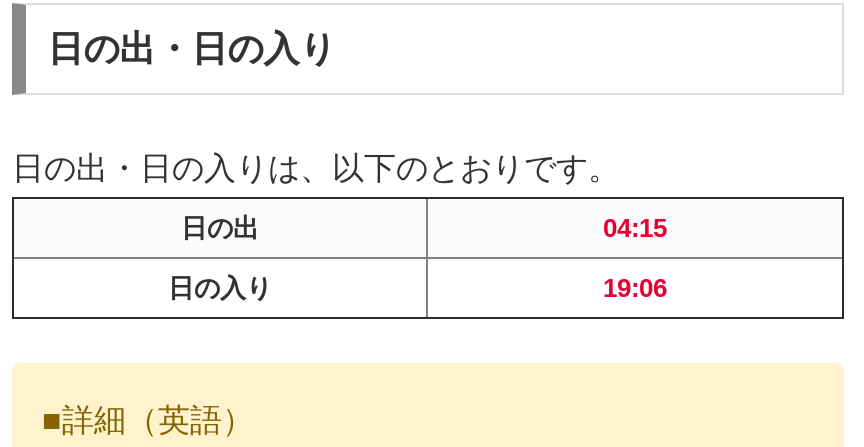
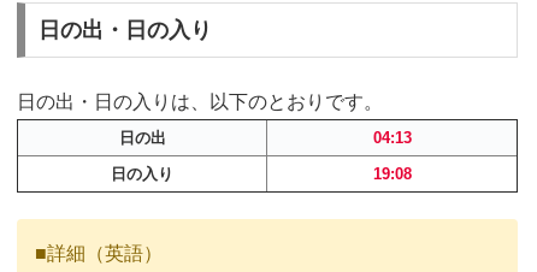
- 04:15
+ 04:13

- 19:06
+ 19:08
